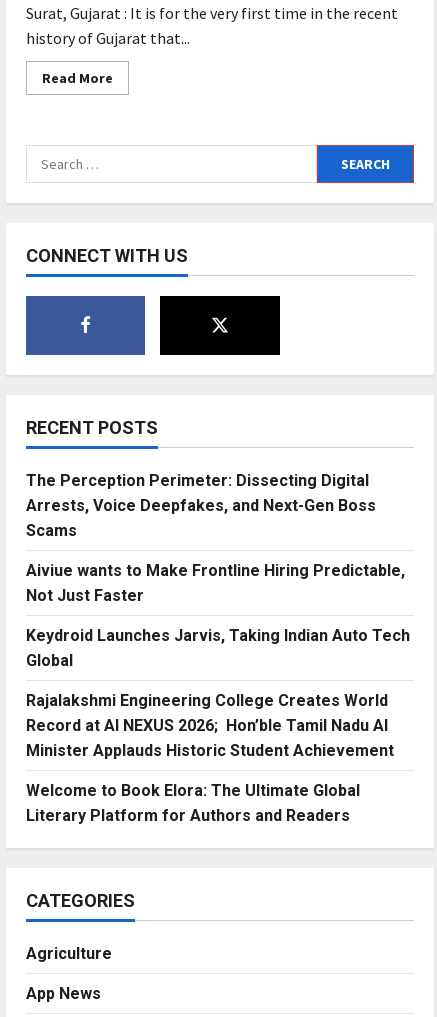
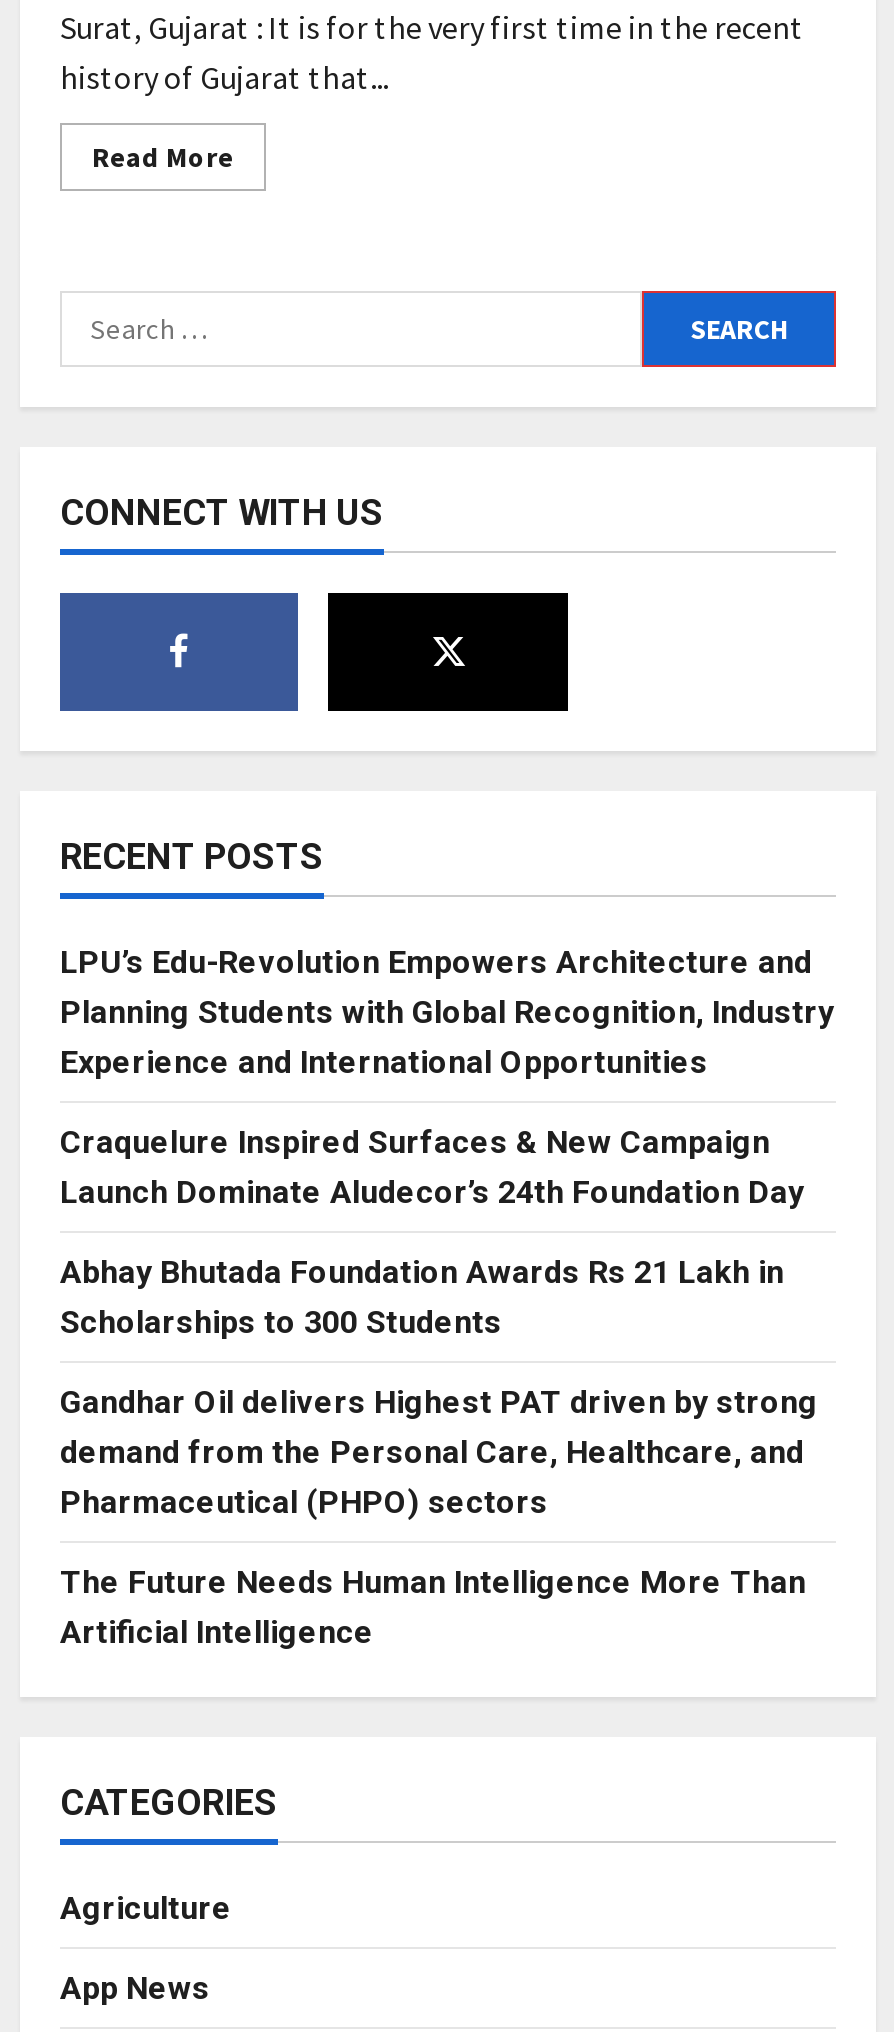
- The Perception Perimeter: Dissecting Digital
- Arrests, Voice Deepfakes, and Next-Gen Boss
- Scams
+ LPU’s Edu-Revolution Empowers Architecture and
+ Planning Students with Global Recognition, Industry
+ Experience and International Opportunities

- Aiviue wants to Make Frontline Hiring Predictable,
- Not Just Faster
+ Craquelure Inspired Surfaces & New Campaign
+ Launch Dominate Aludecor’s 24th Foundation Day

- Keydroid Launches Jarvis, Taking Indian Auto Tech
- Global
+ Abhay Bhutada Foundation Awards Rs 21 Lakh in
+ Scholarships to 300 Students

- Rajalakshmi Engineering College Creates World
- Record at AI NEXUS 2026; Hon’ble Tamil Nadu AI
- Minister Applauds Historic Student Achievement
+ Gandhar Oil delivers Highest PAT driven by strong
+ demand from the Personal Care, Healthcare, and
+ Pharmaceutical (PHPO) sectors

- Welcome to Book Elora: The Ultimate Global
- Literary Platform for Authors and Readers
+ The Future Needs Human Intelligence More Than
+ Artificial Intelligence
